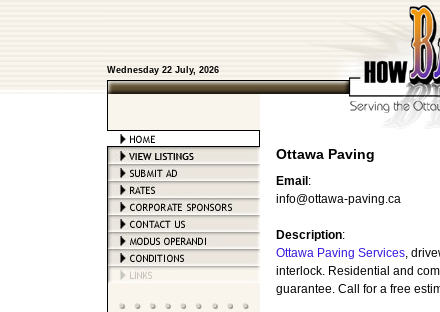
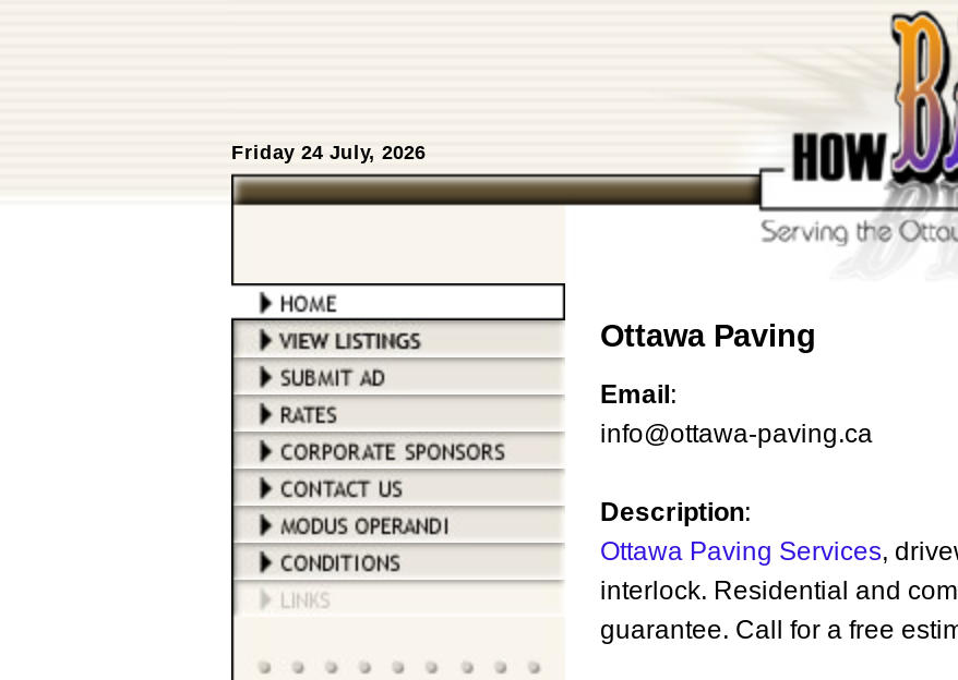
- Wednesday 22 July, 2026
+ Friday 24 July, 2026
